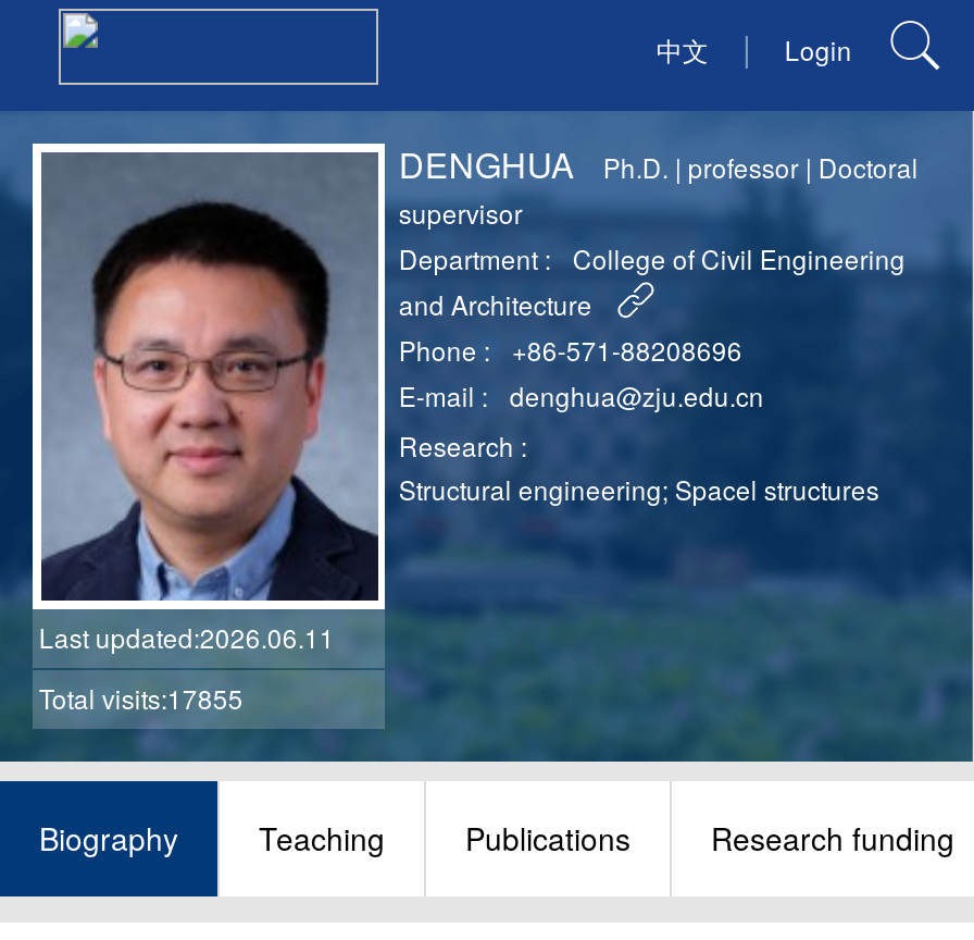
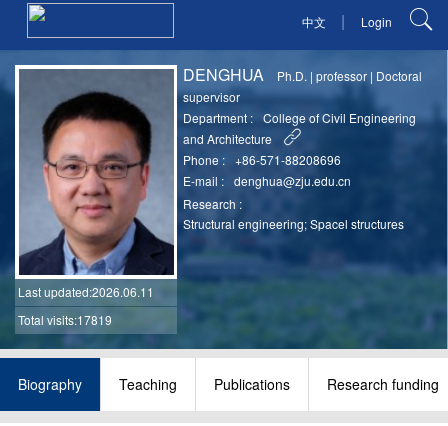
- Total visits:17855
+ Total visits:17819
